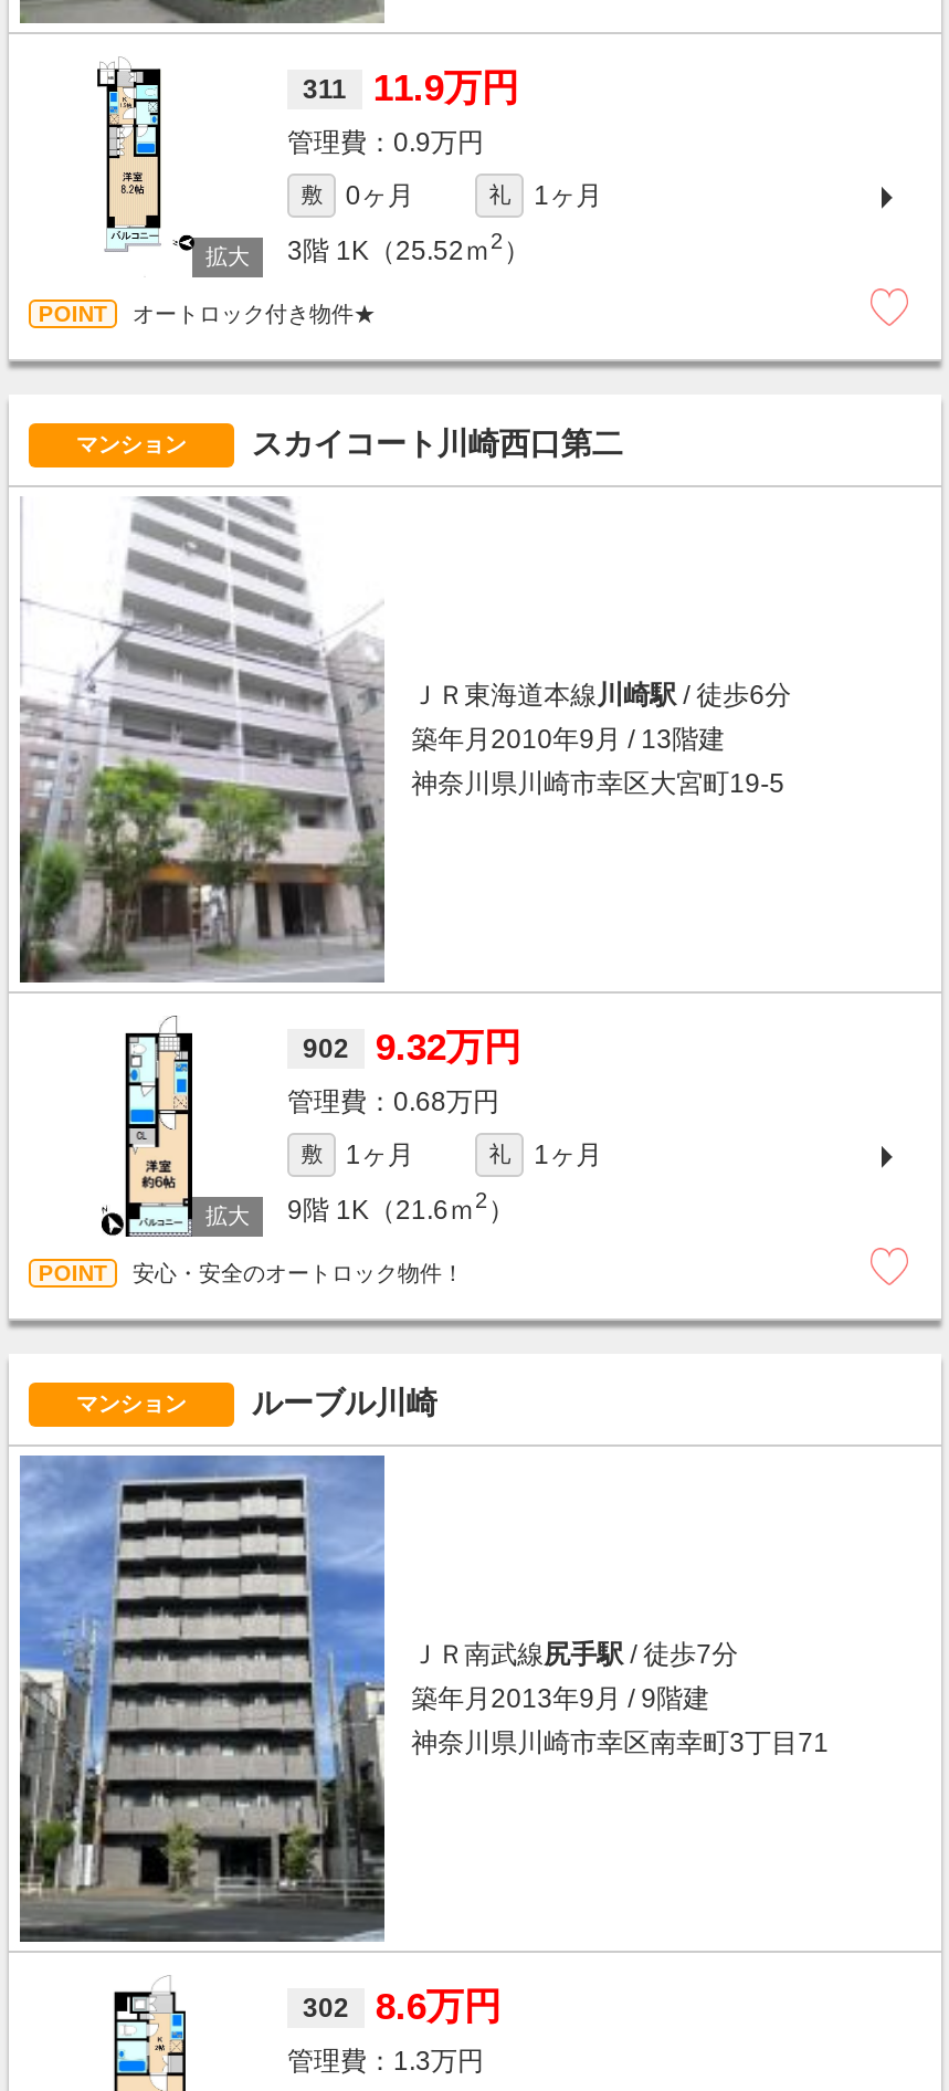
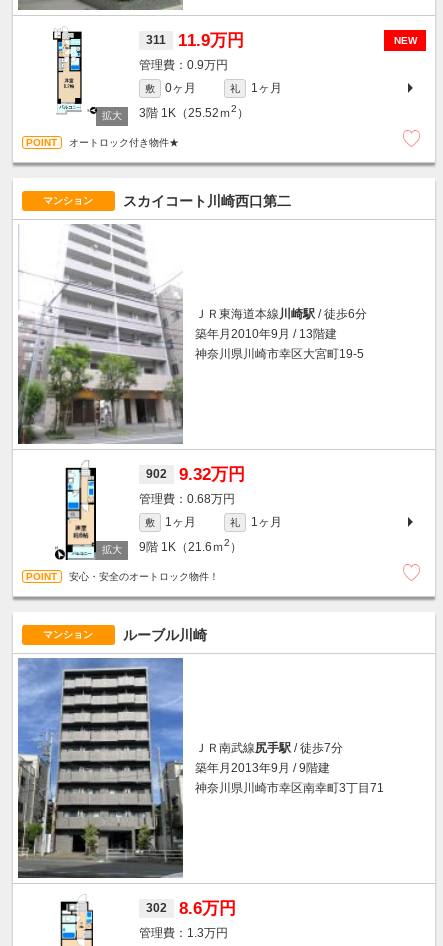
+ NEW
